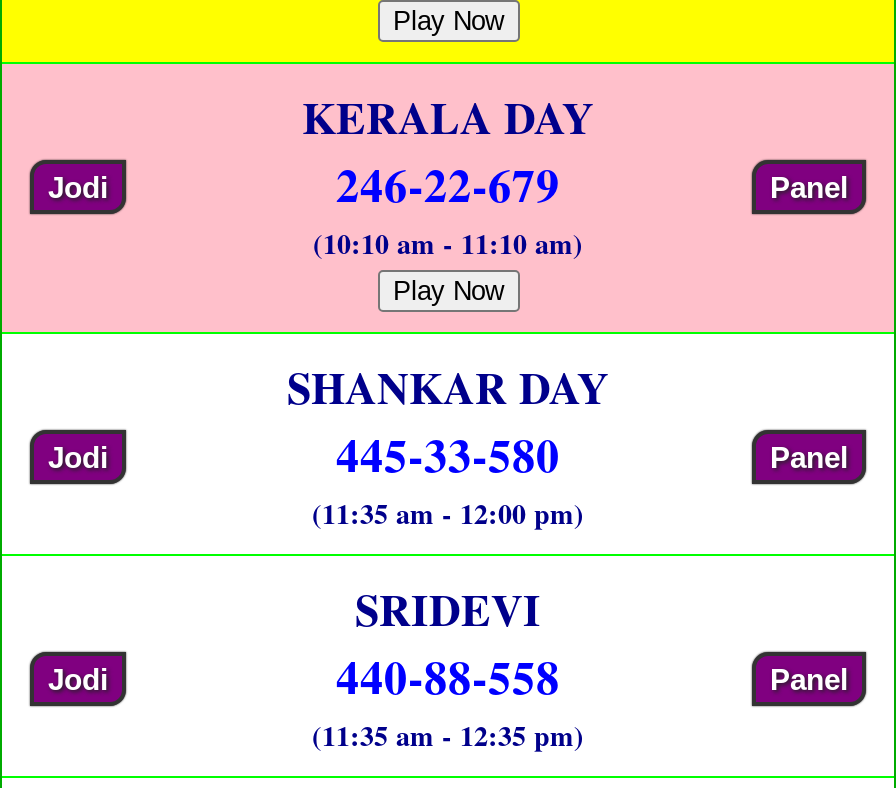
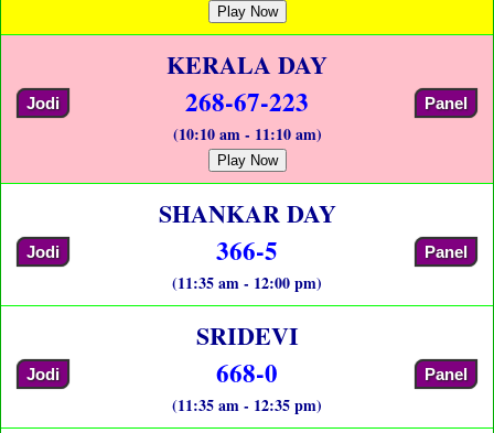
- 246-22-679
+ 268-67-223

- 445-33-580
+ 366-5

- 440-88-558
+ 668-0
